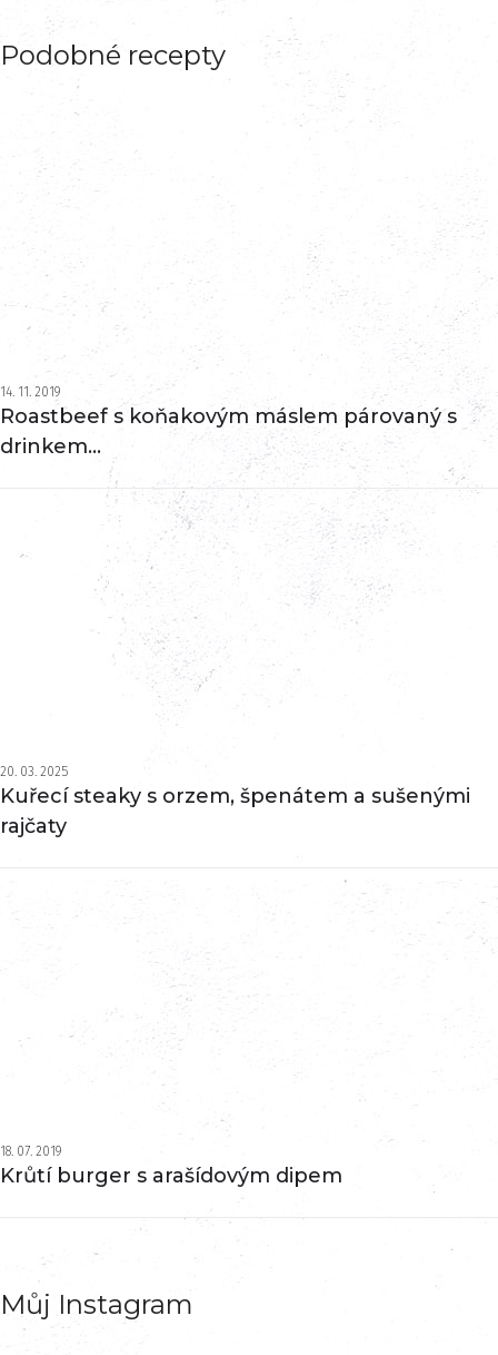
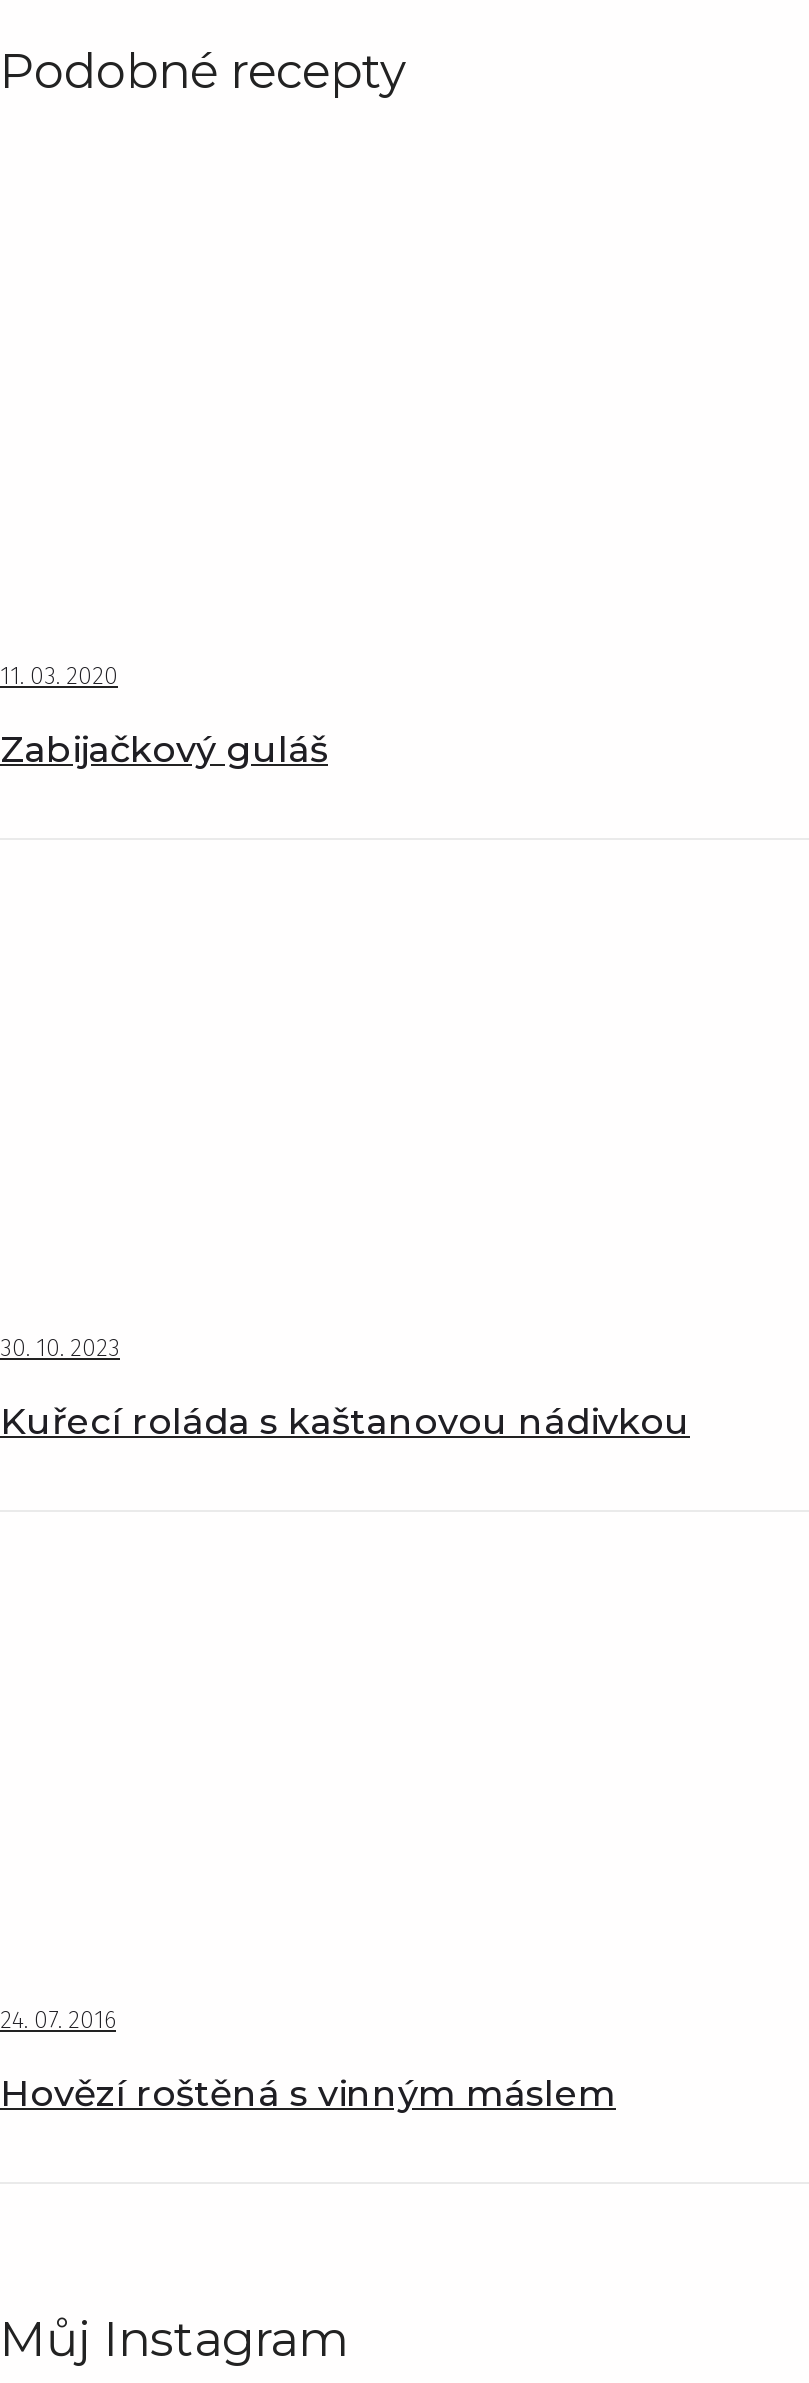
- 14. 11. 2019
- Roastbeef s koňakovým máslem párovaný s
- drinkem...
+ 11. 03. 2020
+ Zabijačkový guláš

- 20. 03. 2025
- Kuřecí steaky s orzem, špenátem a sušenými
- rajčaty
+ 30. 10. 2023
+ Kuřecí roláda s kaštanovou nádivkou

- 18. 07. 2019
- Krůtí burger s arašídovým dipem
+ 24. 07. 2016
+ Hovězí roštěná s vinným máslem
